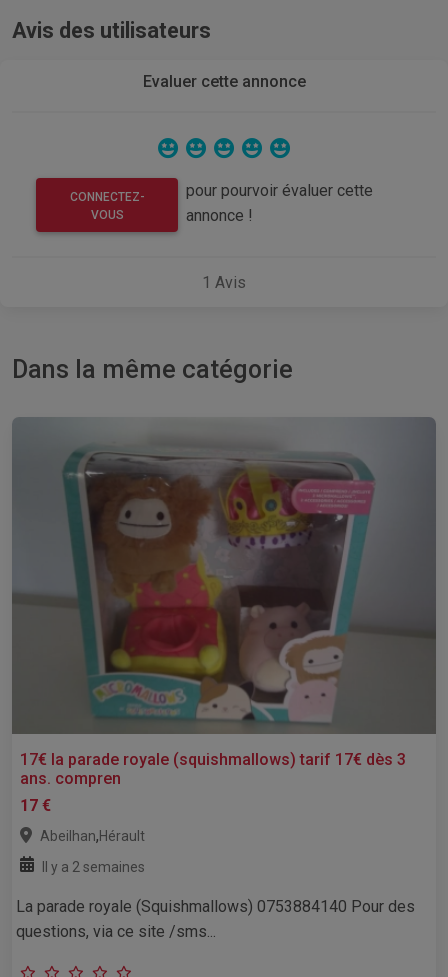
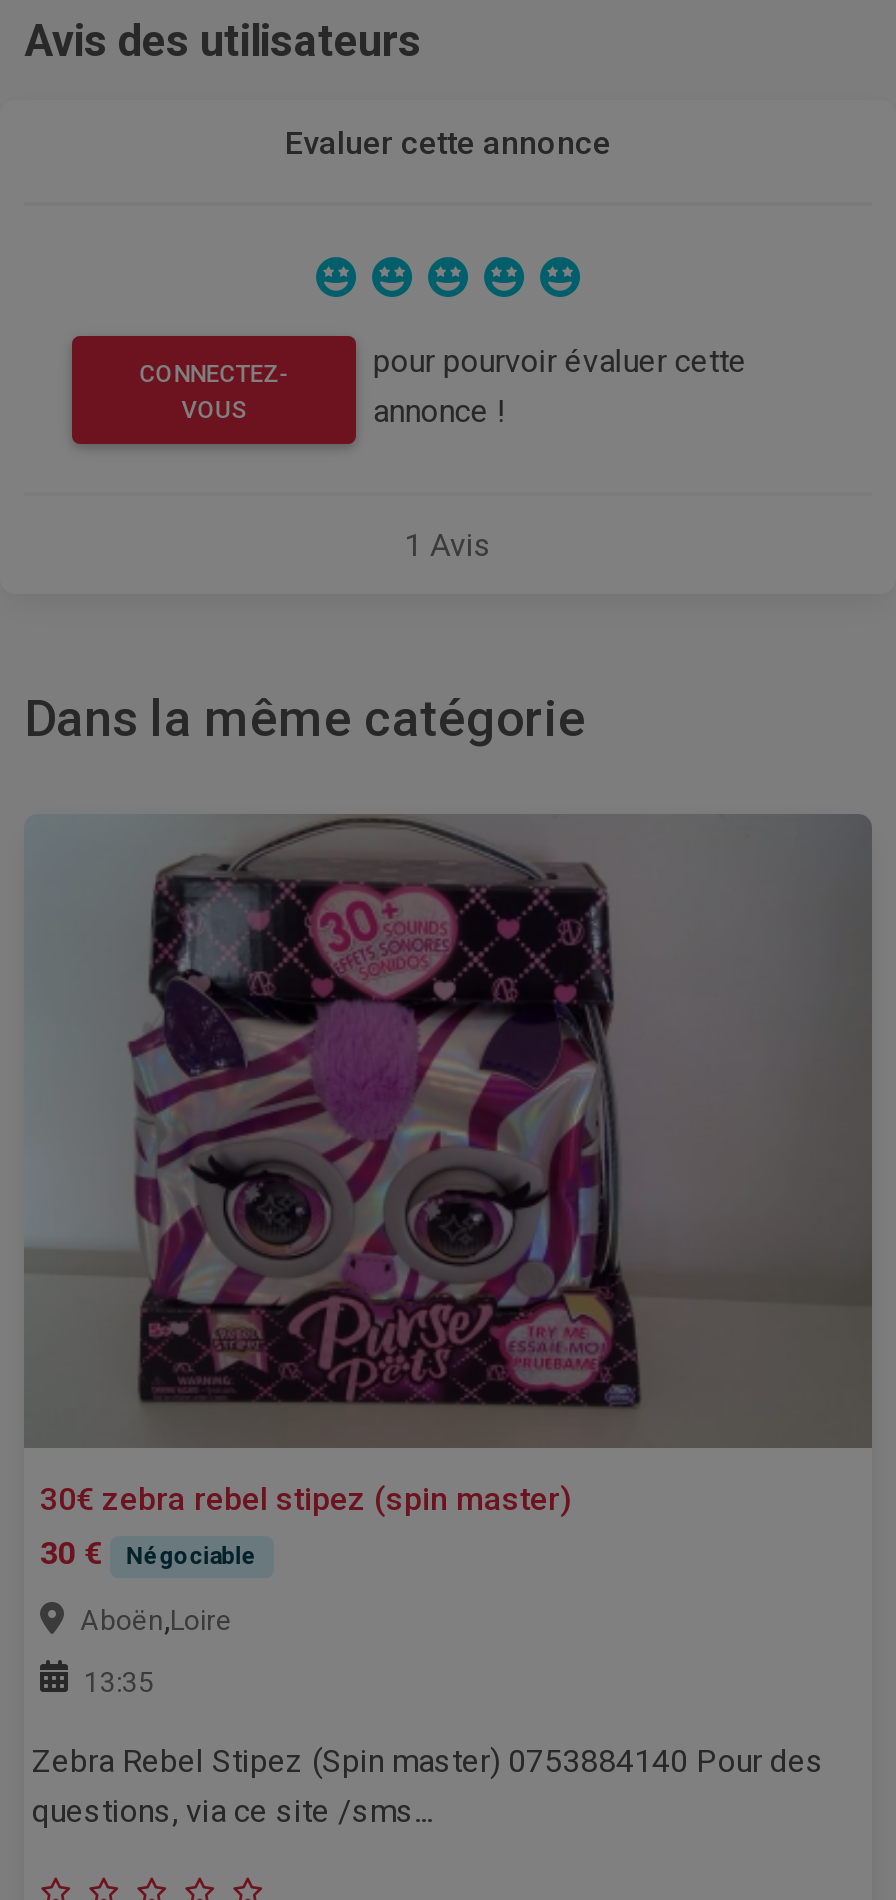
- [image]
- 17€ la parade royale (squishmallows) tarif 17€ dès 3
- ans. compren
- 17 €
+ [image]
+ 30€ zebra rebel stipez (spin master)
+ 30 €
+ Négociable

- Abeilhan,Hérault
+ Aboën,Loire

- Il y a 2 semaines
+ 13:35

- La parade royale (Squishmallows) 0753884140 Pour des
+ Zebra Rebel Stipez (Spin master) 0753884140 Pour des
